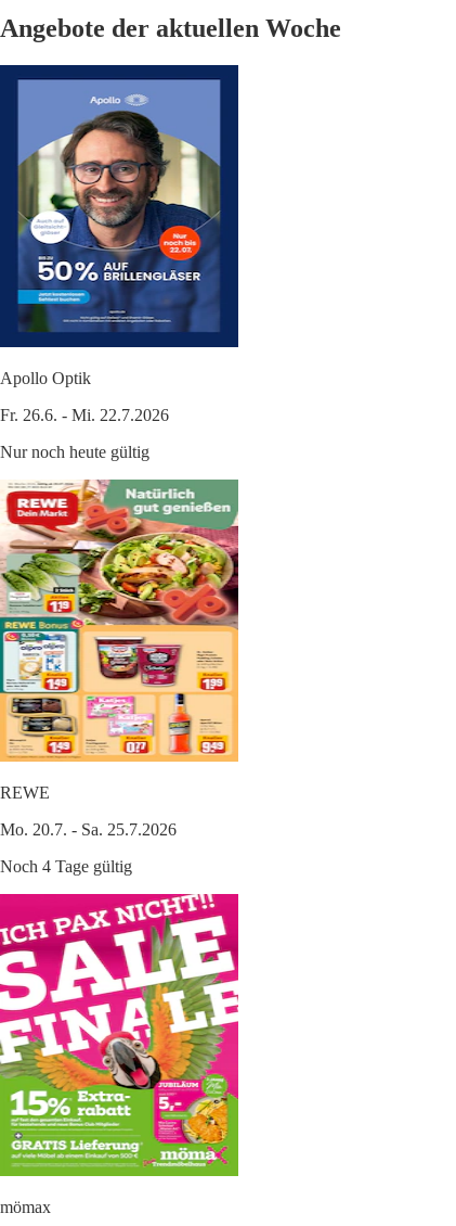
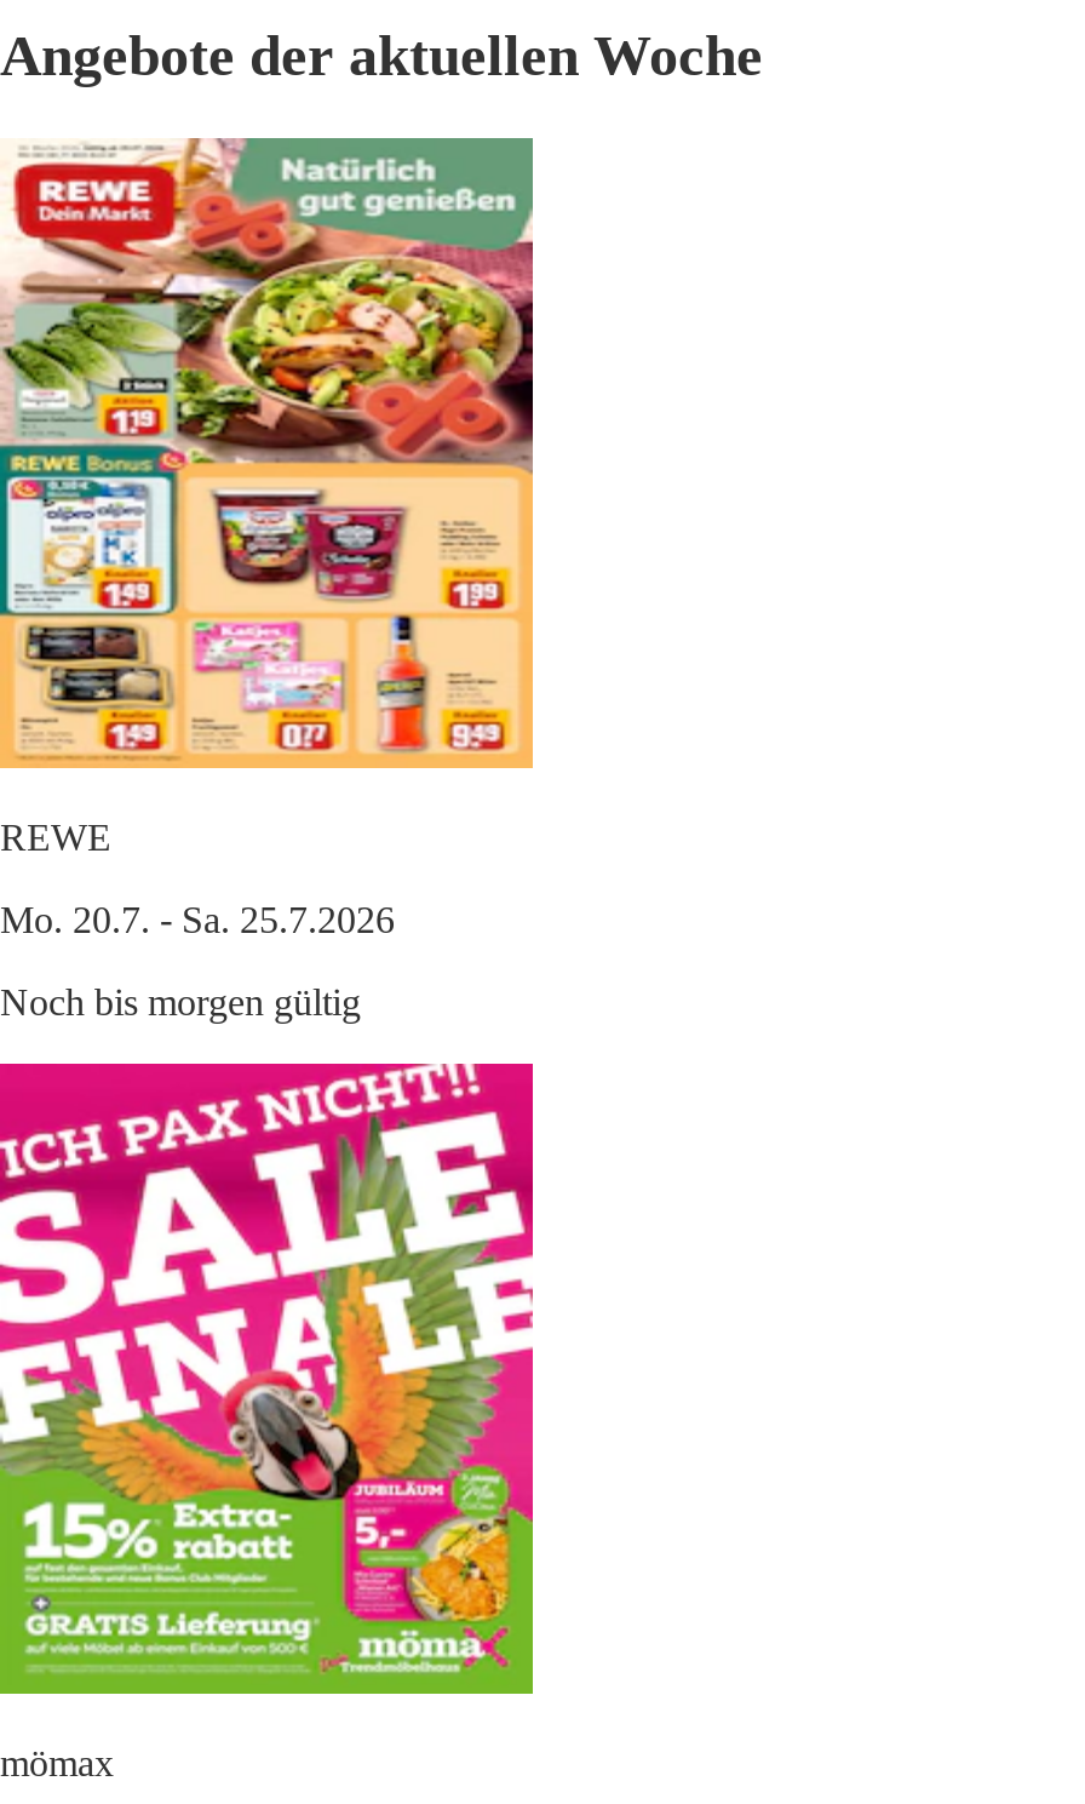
- [image]
- Apollo Optik
- Fr. 26.6. - Mi. 22.7.2026
- Nur noch heute gültig

- Noch 4 Tage gültig
+ Noch bis morgen gültig
